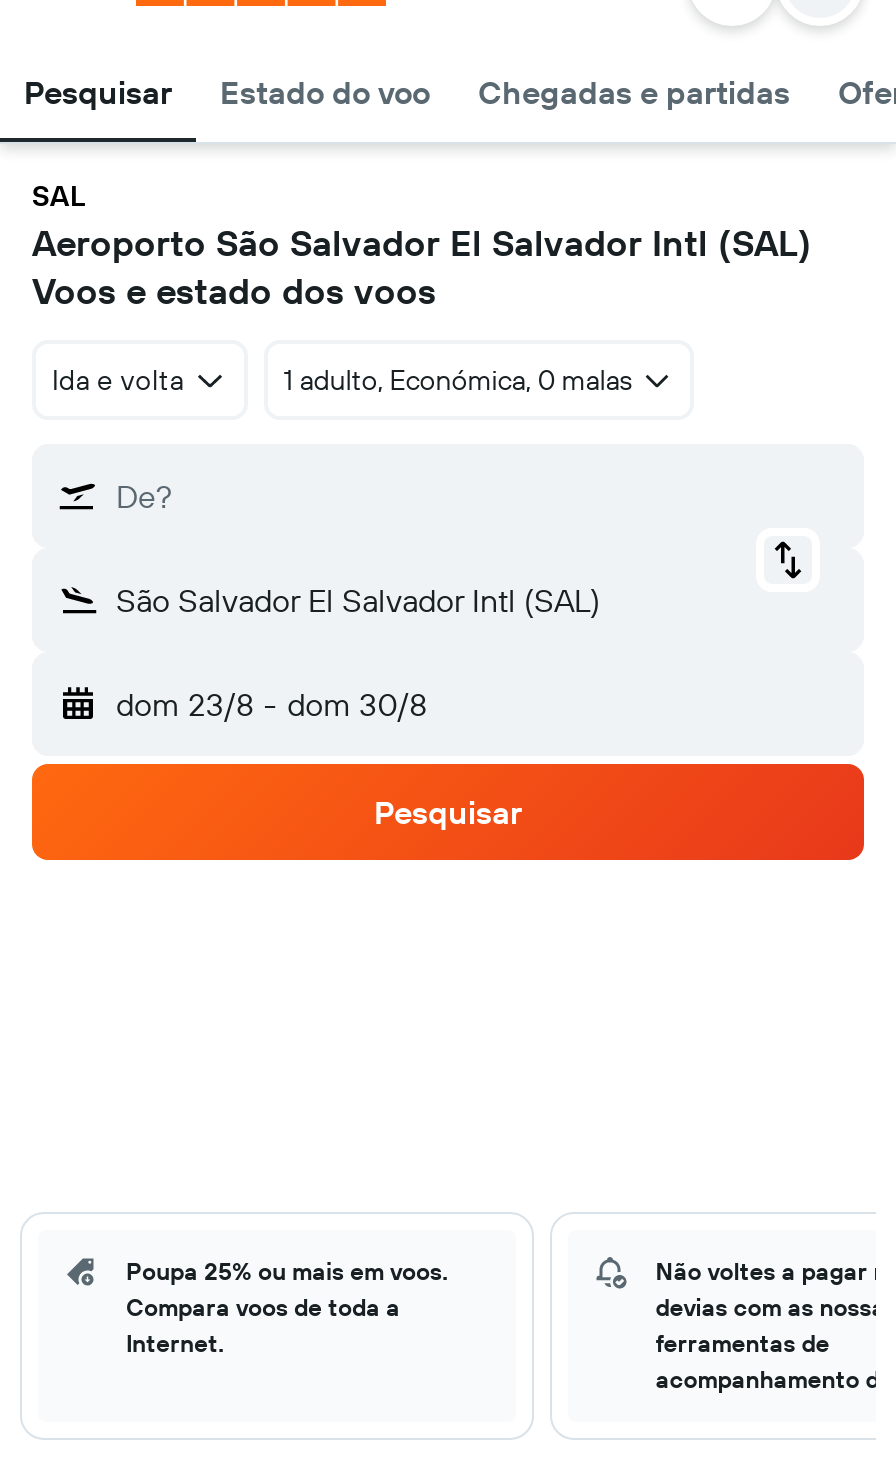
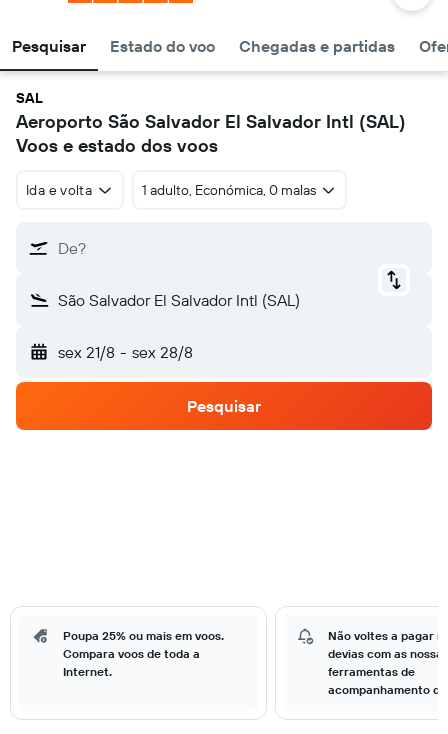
- dom 23/8 - dom 30/8
+ sex 21/8 - sex 28/8
